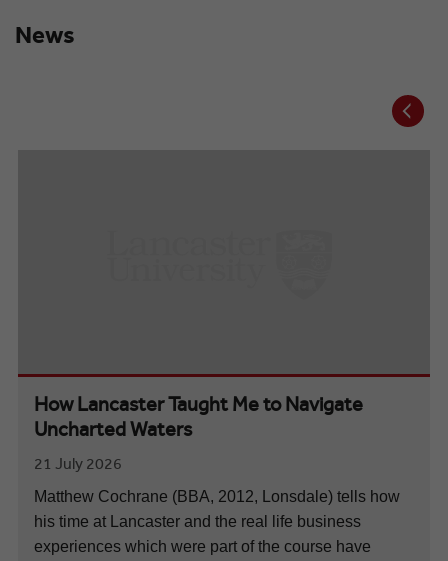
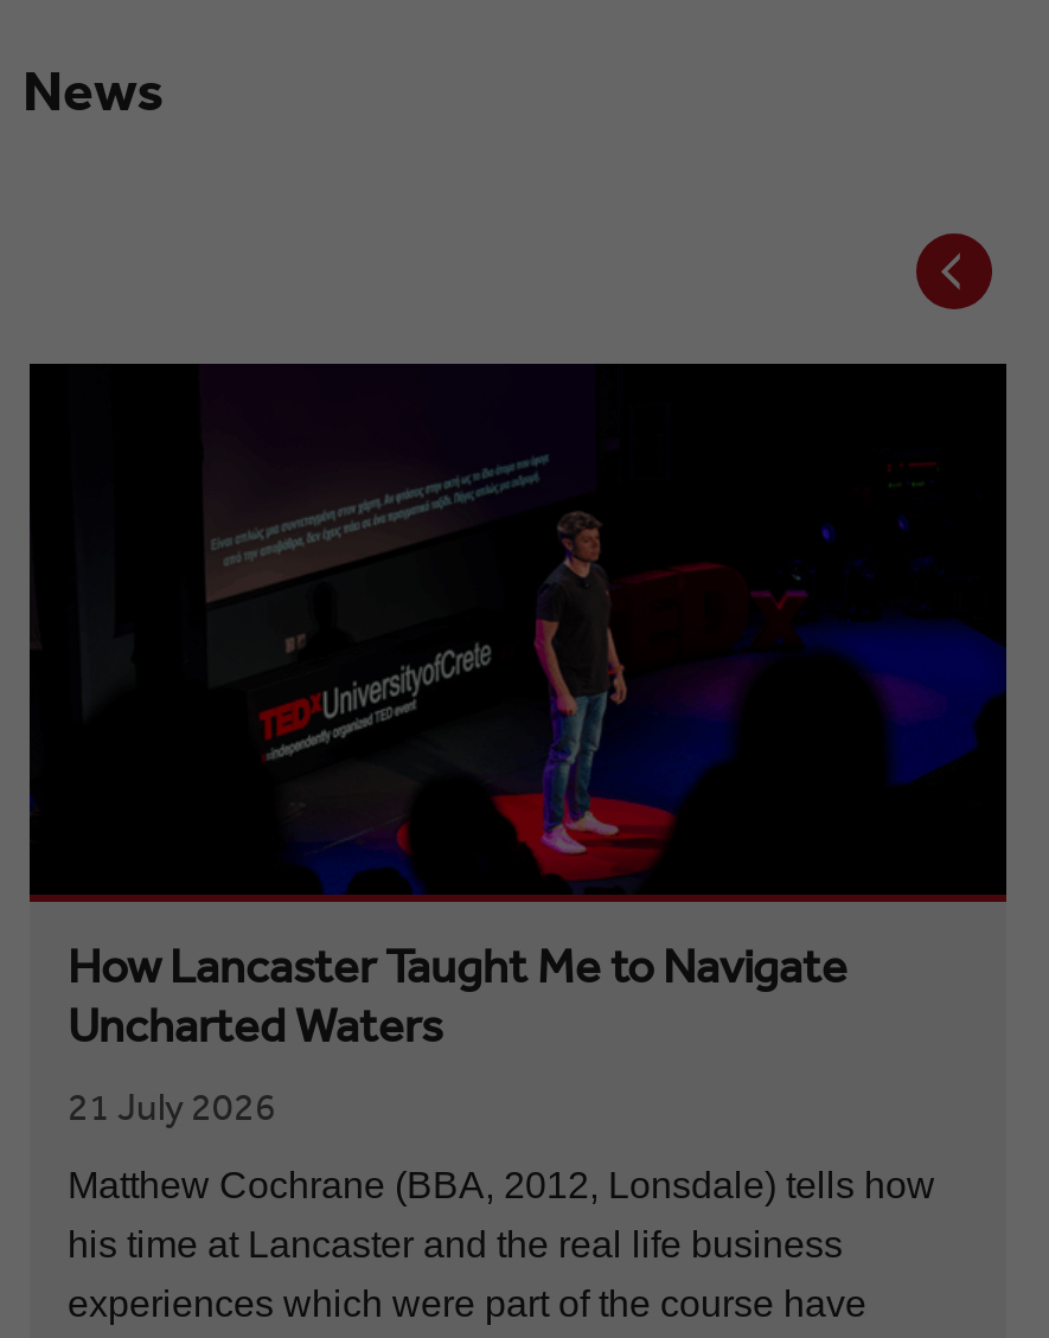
+ [image]
